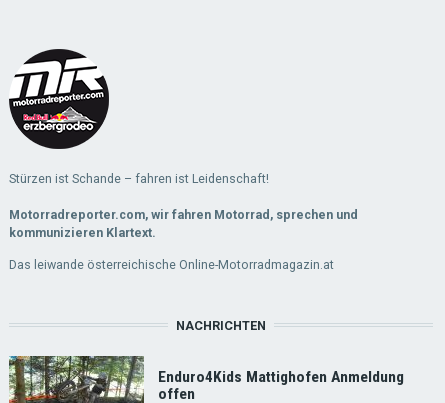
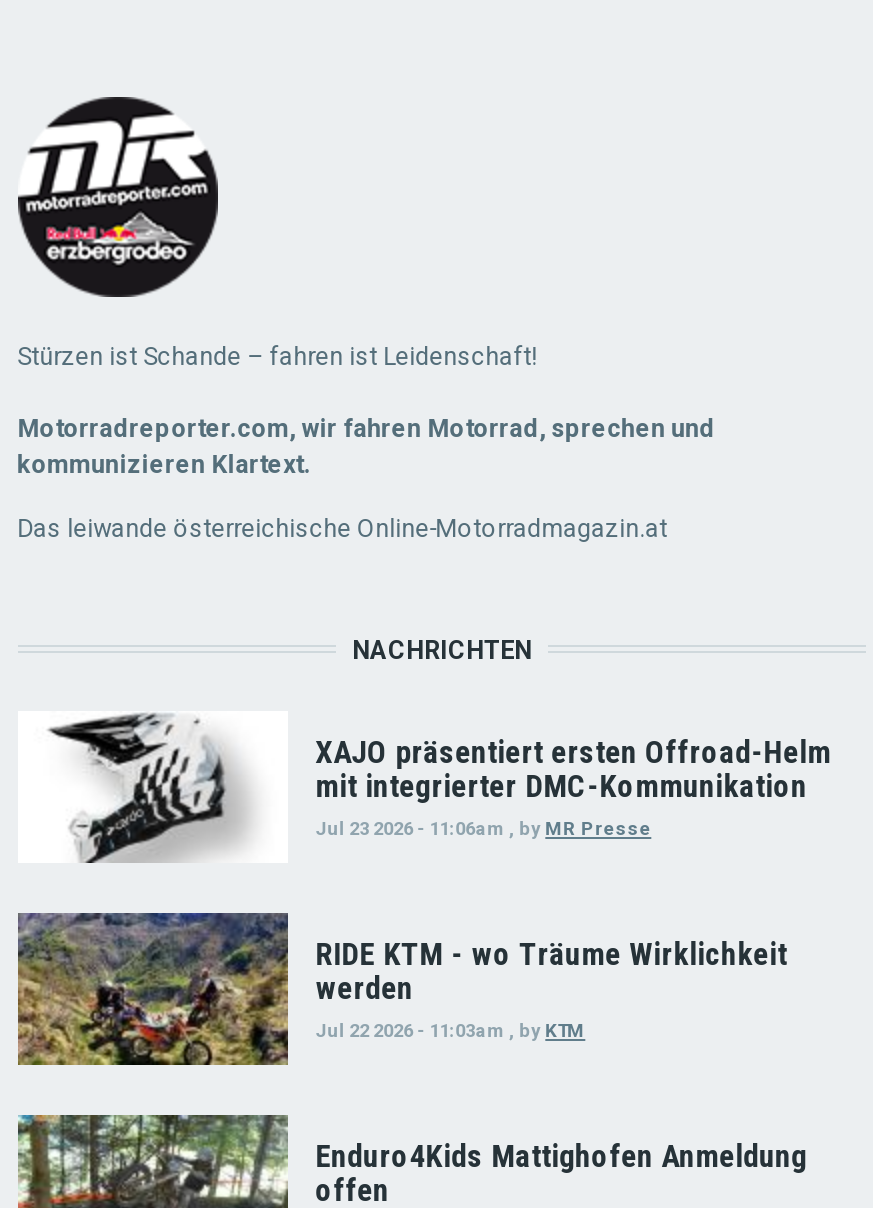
+ [image]
+ RIDE KTM - wo Träume Wirklichkeit
+ werden
+ Jul 22 2026 - 11:03am , by KTM

+ [image]
+ XAJO präsentiert ersten Offroad-Helm
+ mit integrierter DMC-Kommunikation
+ Jul 23 2026 - 11:06am , by MR Presse
